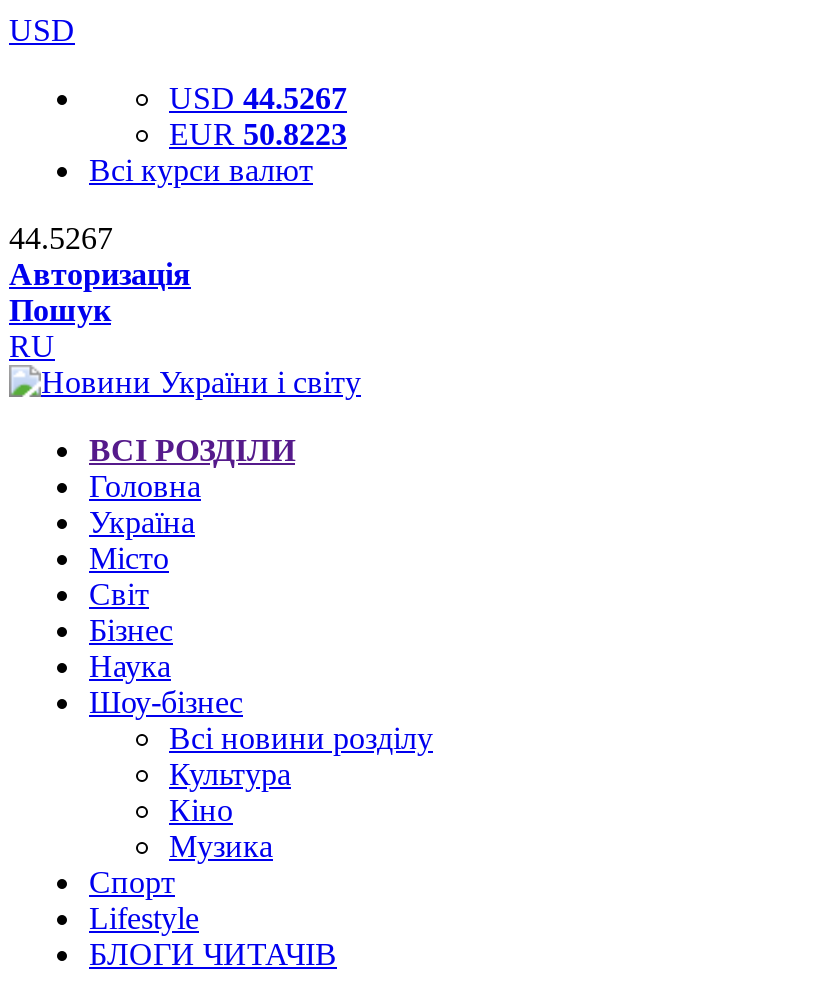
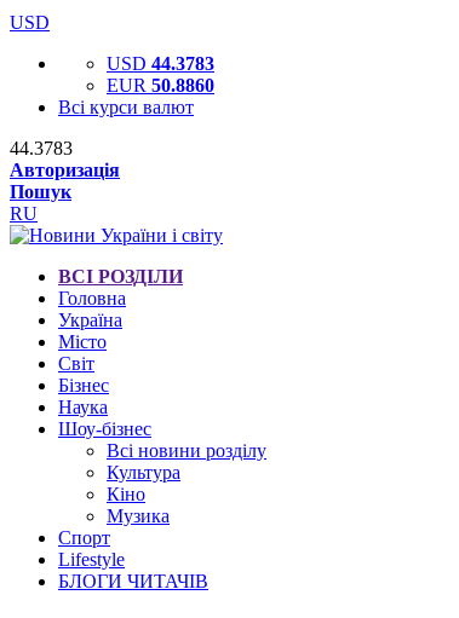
- USD 44.5267
+ USD 44.3783

- EUR 50.8223
+ EUR 50.8860

- 44.5267
+ 44.3783
